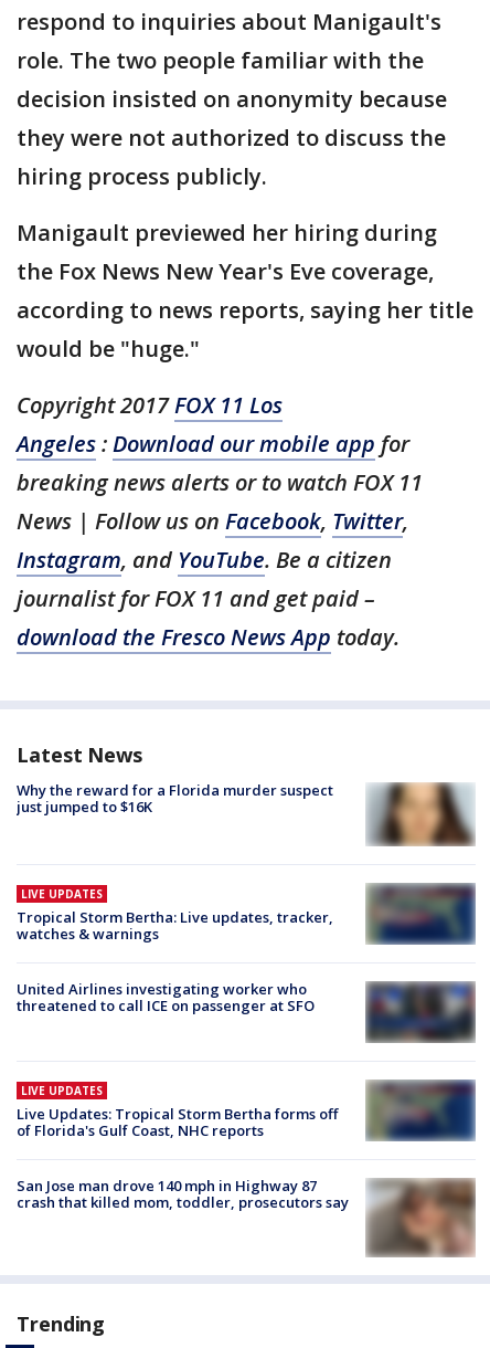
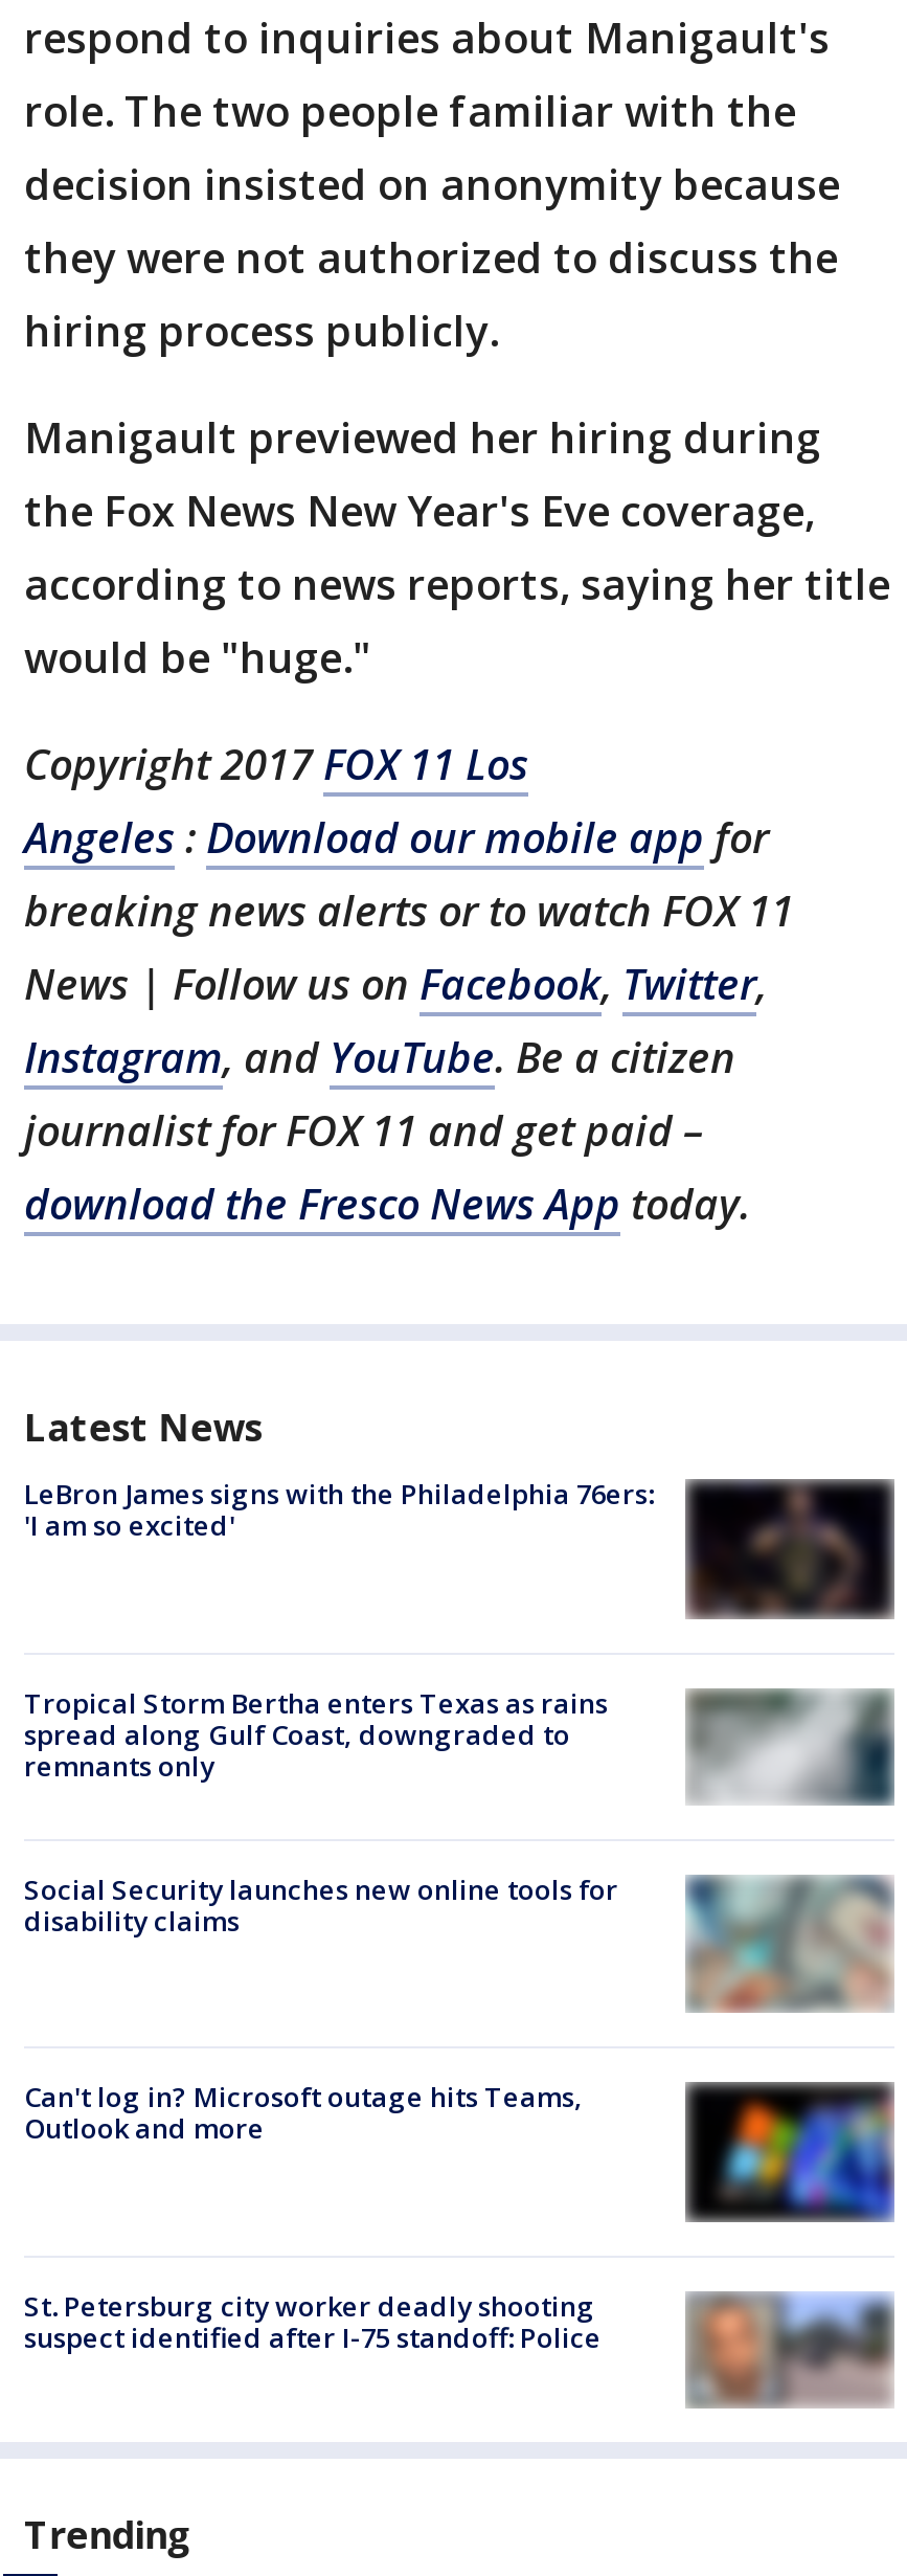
- [image]
- Why the reward for a Florida murder suspect
- just jumped to $16K
+ [image]
+ LeBron James signs with the Philadelphia 76ers:
+ 'I am so excited'

- [image]
- LIVE UPDATES
- Tropical Storm Bertha: Live updates, tracker,
- watches & warnings
+ [image]
+ Tropical Storm Bertha enters Texas as rains
+ spread along Gulf Coast, downgraded to
+ remnants only

- United Airlines investigating worker who
- threatened to call ICE on passenger at SFO
+ Social Security launches new online tools for
+ disability claims

- [image]
+ [image]

- LIVE UPDATES
- Live Updates: Tropical Storm Bertha forms off
- of Florida's Gulf Coast, NHC reports
+ Can't log in? Microsoft outage hits Teams,
+ Outlook and more

- [image]
+ [image]

- San Jose man drove 140 mph in Highway 87
- crash that killed mom, toddler, prosecutors say
+ St. Petersburg city worker deadly shooting
+ suspect identified after I-75 standoff: Police

- [image]
+ [image]
